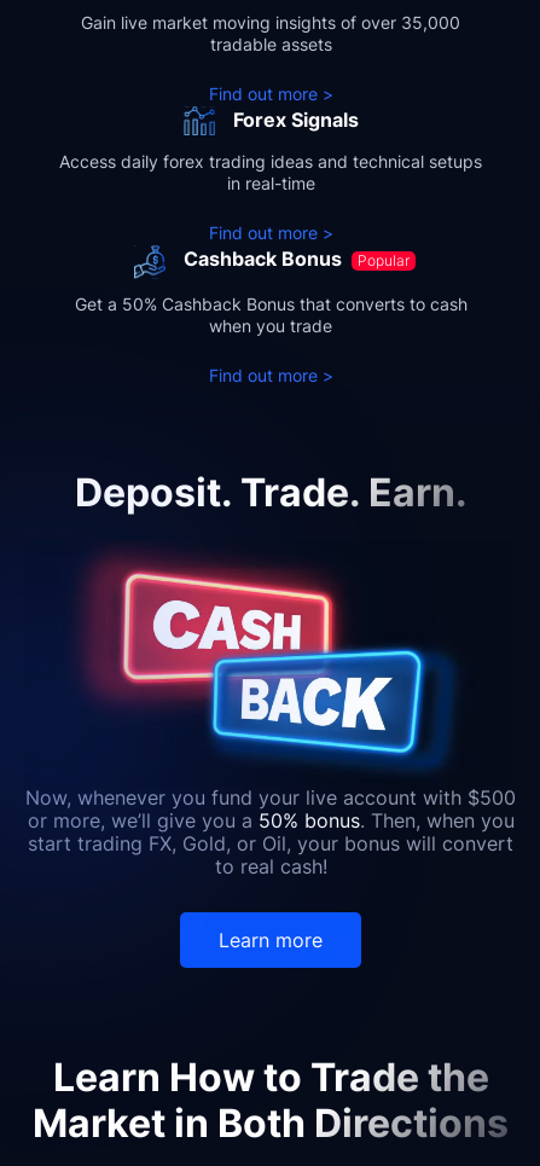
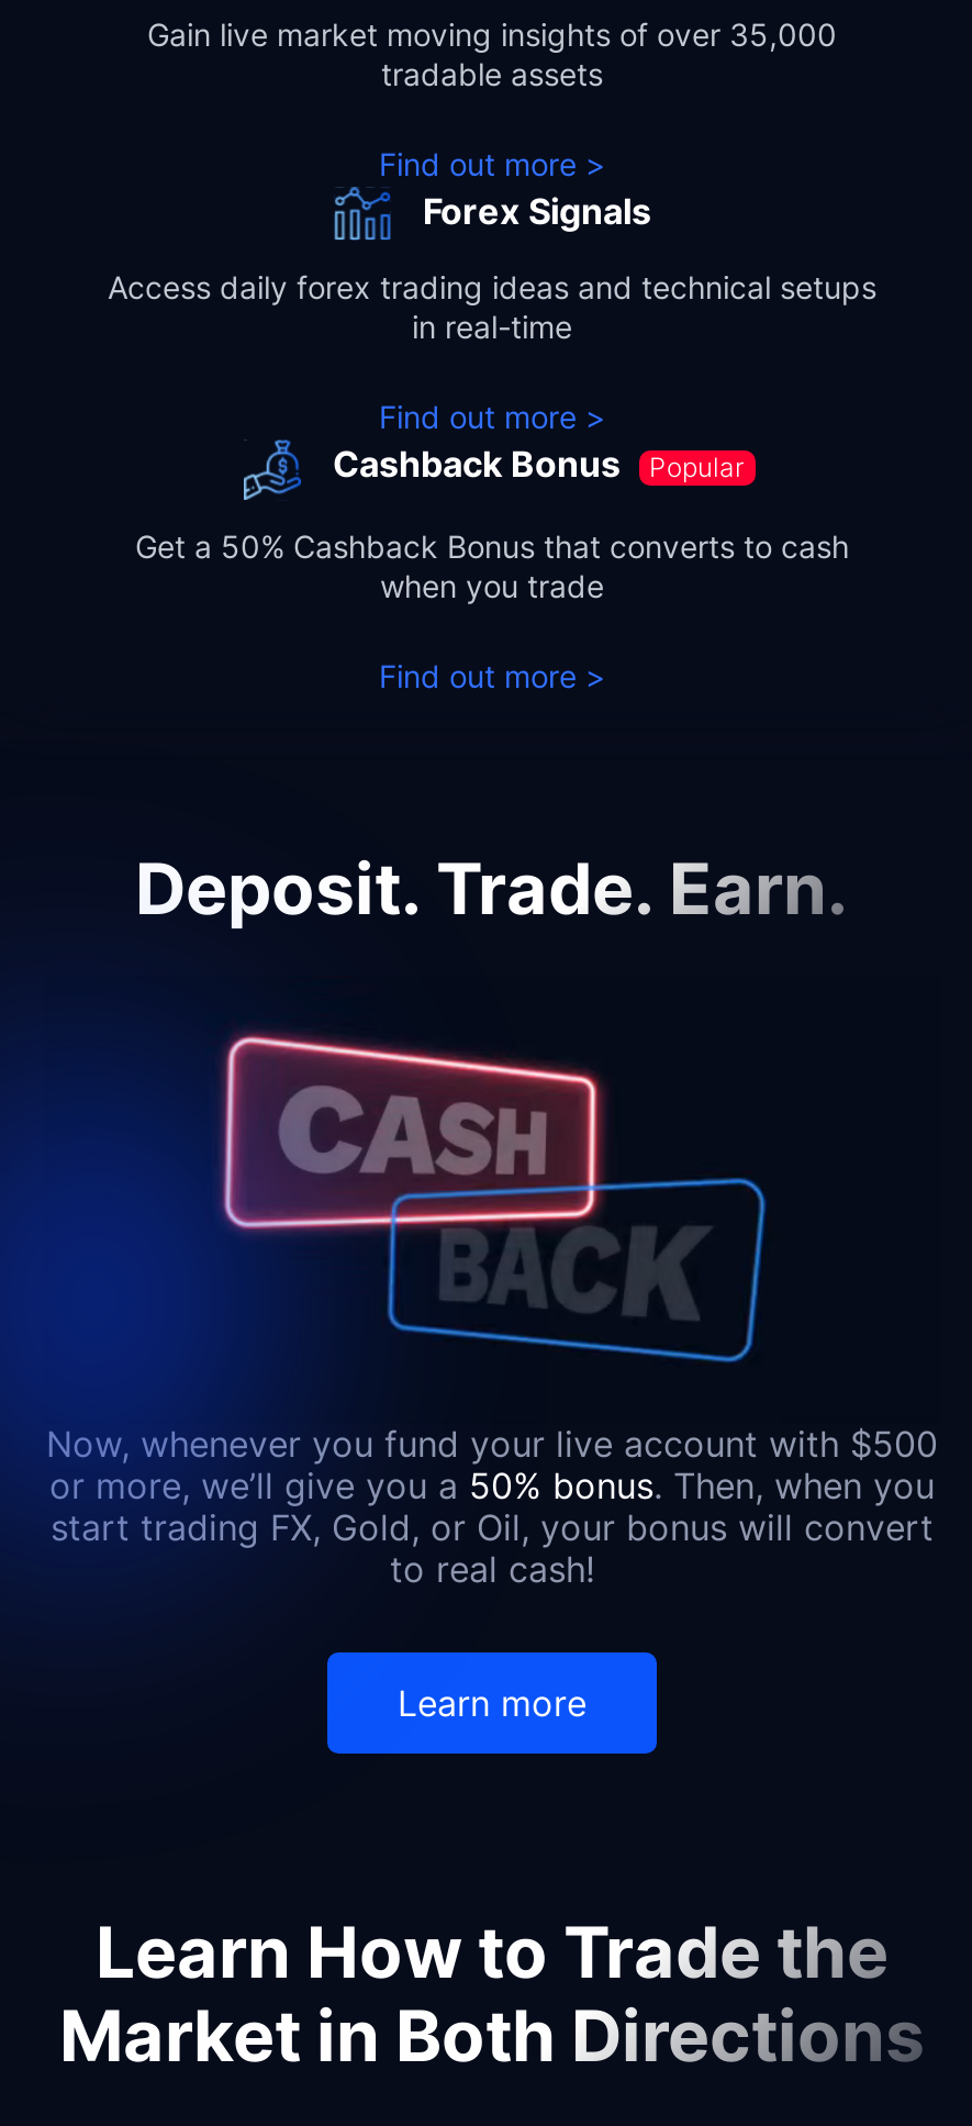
- [image]
+ [image]
